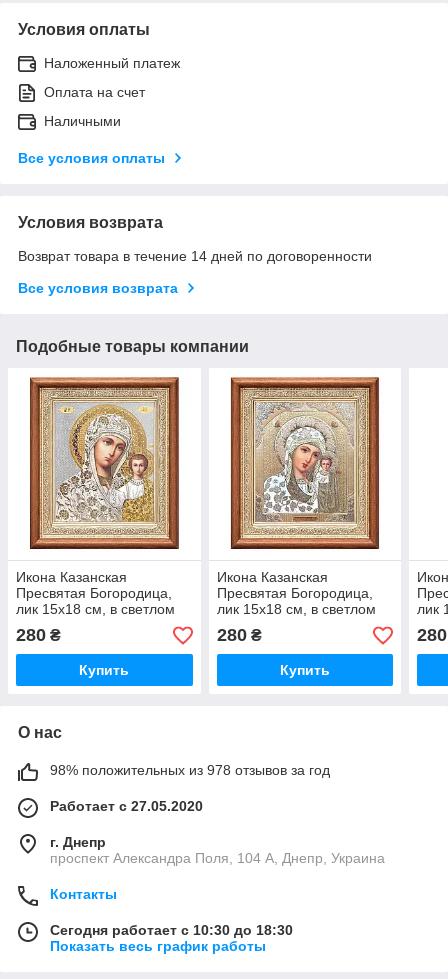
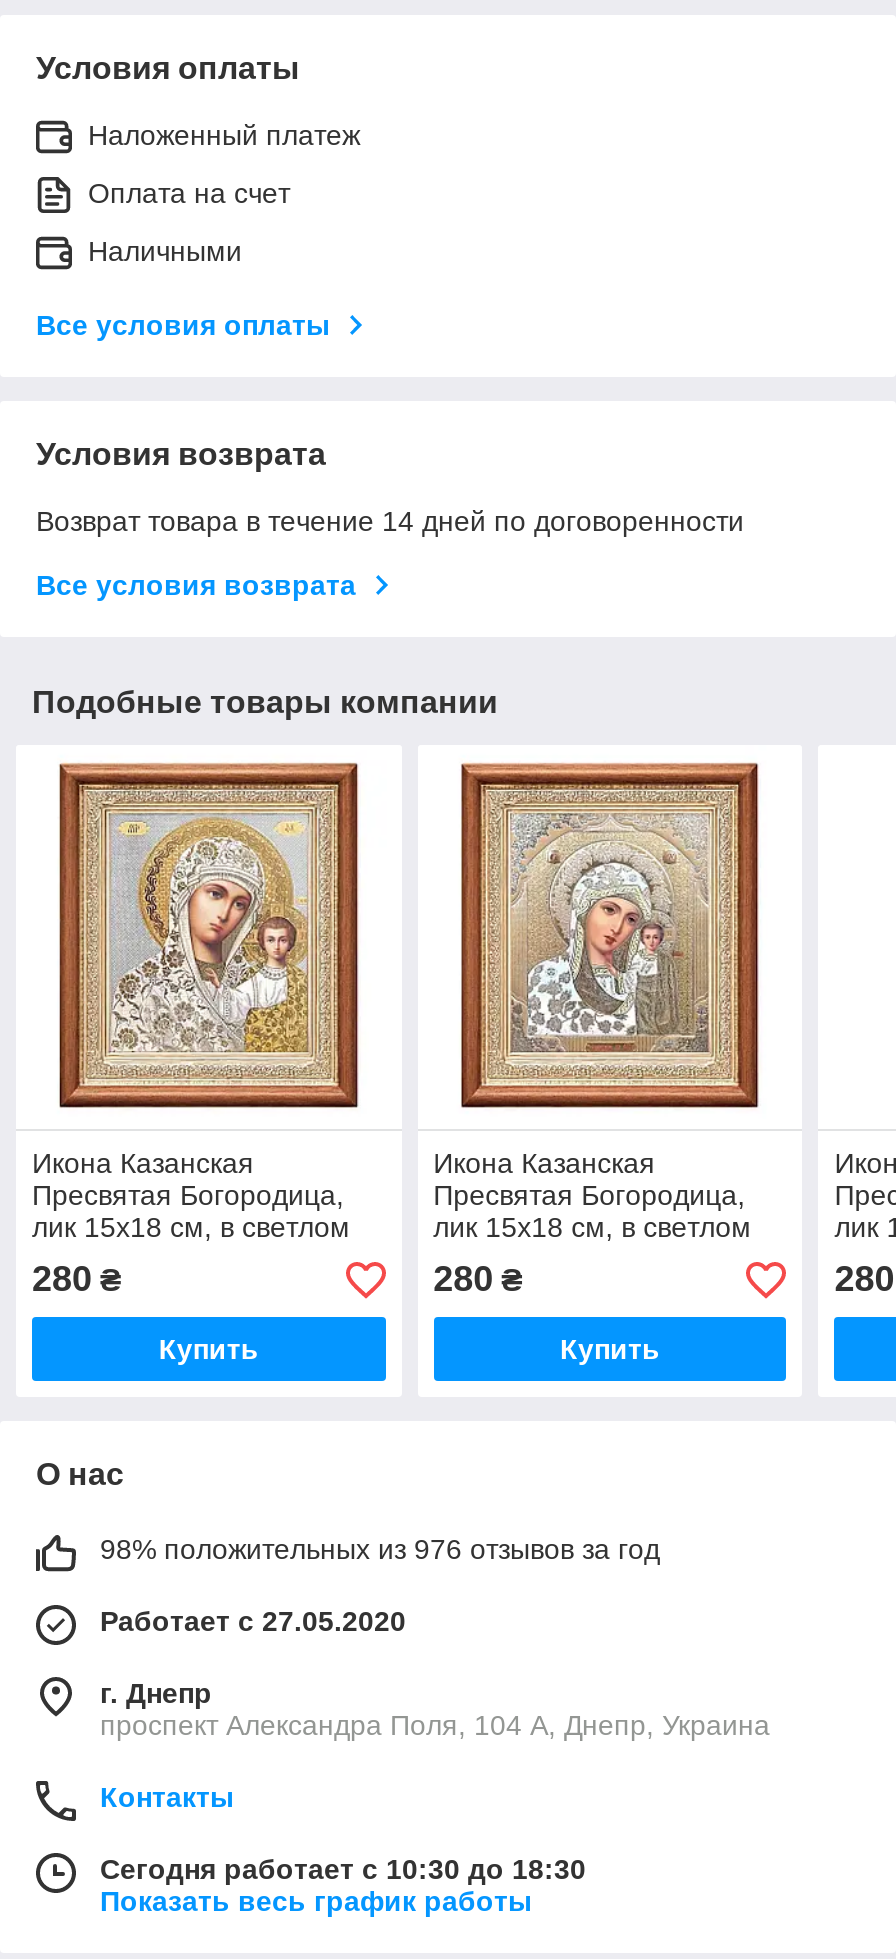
- 98% положительных из 978 отзывов за год
+ 98% положительных из 976 отзывов за год
